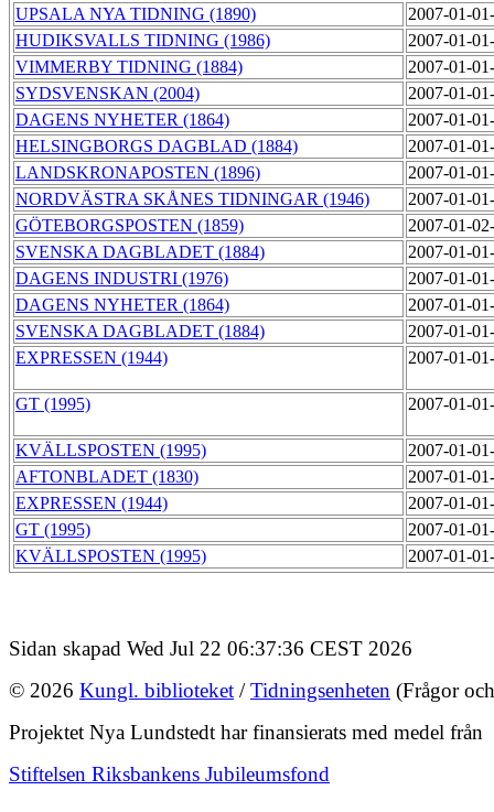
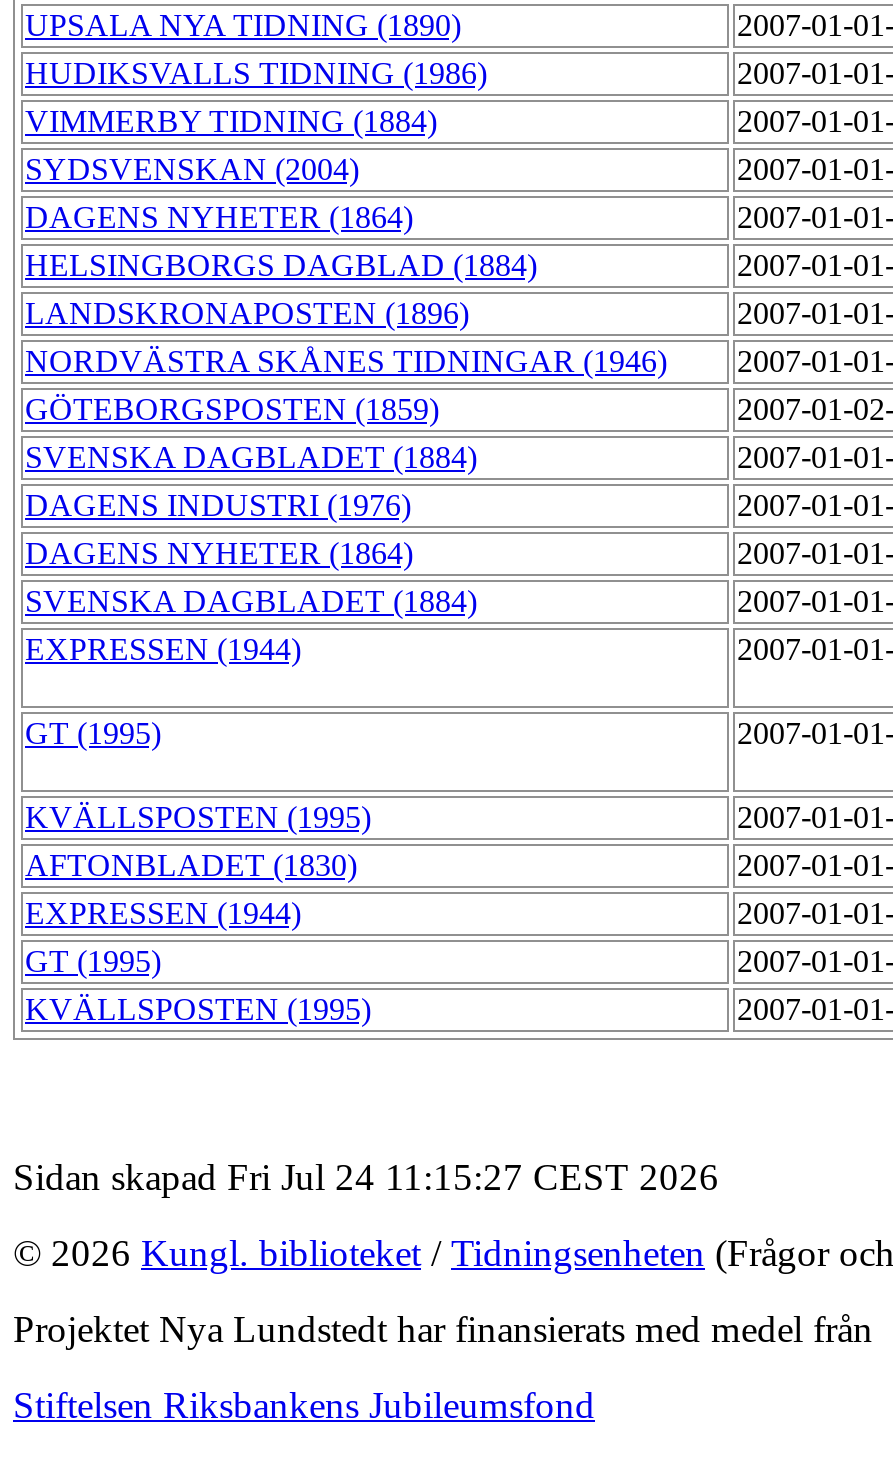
- Sidan skapad Wed Jul 22 06:37:36 CEST 2026
+ Sidan skapad Fri Jul 24 11:15:27 CEST 2026
